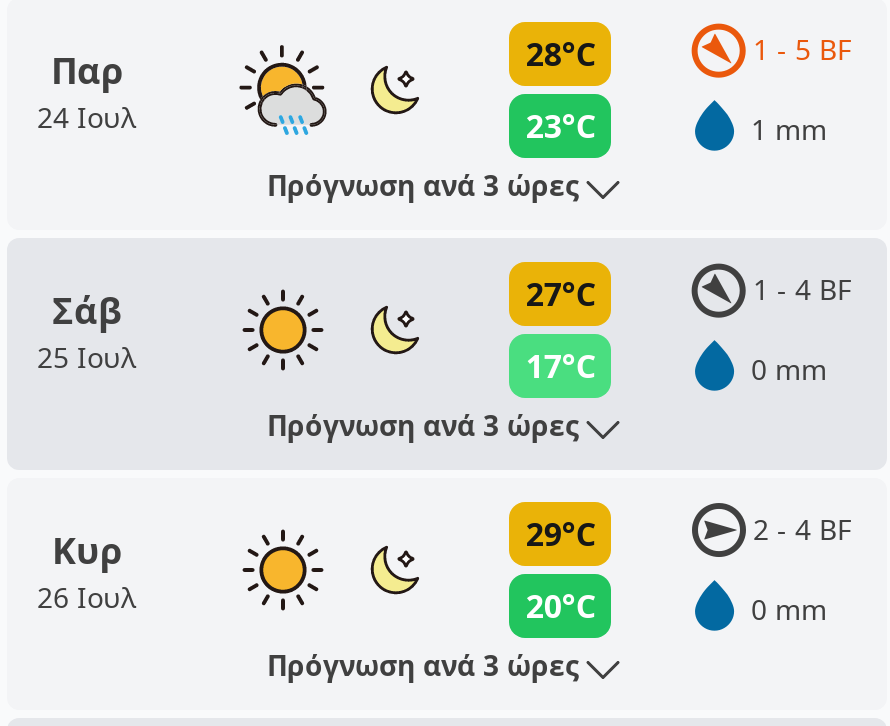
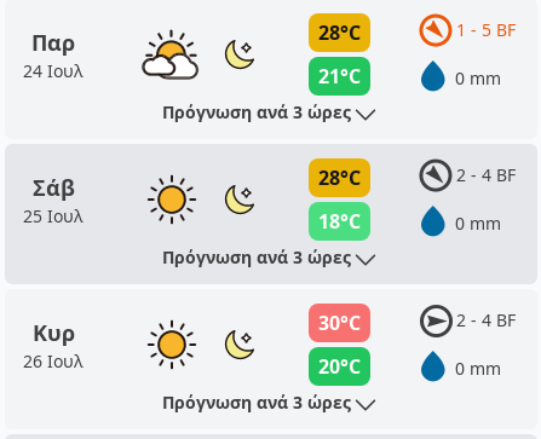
- [image]
+ [image]

- 23°C
+ 21°C

- 1 mm
+ 0 mm

- 27°C
+ 28°C

- 1 - 4 BF
+ 2 - 4 BF

- 17°C
+ 18°C

- 29°C
+ 30°C
